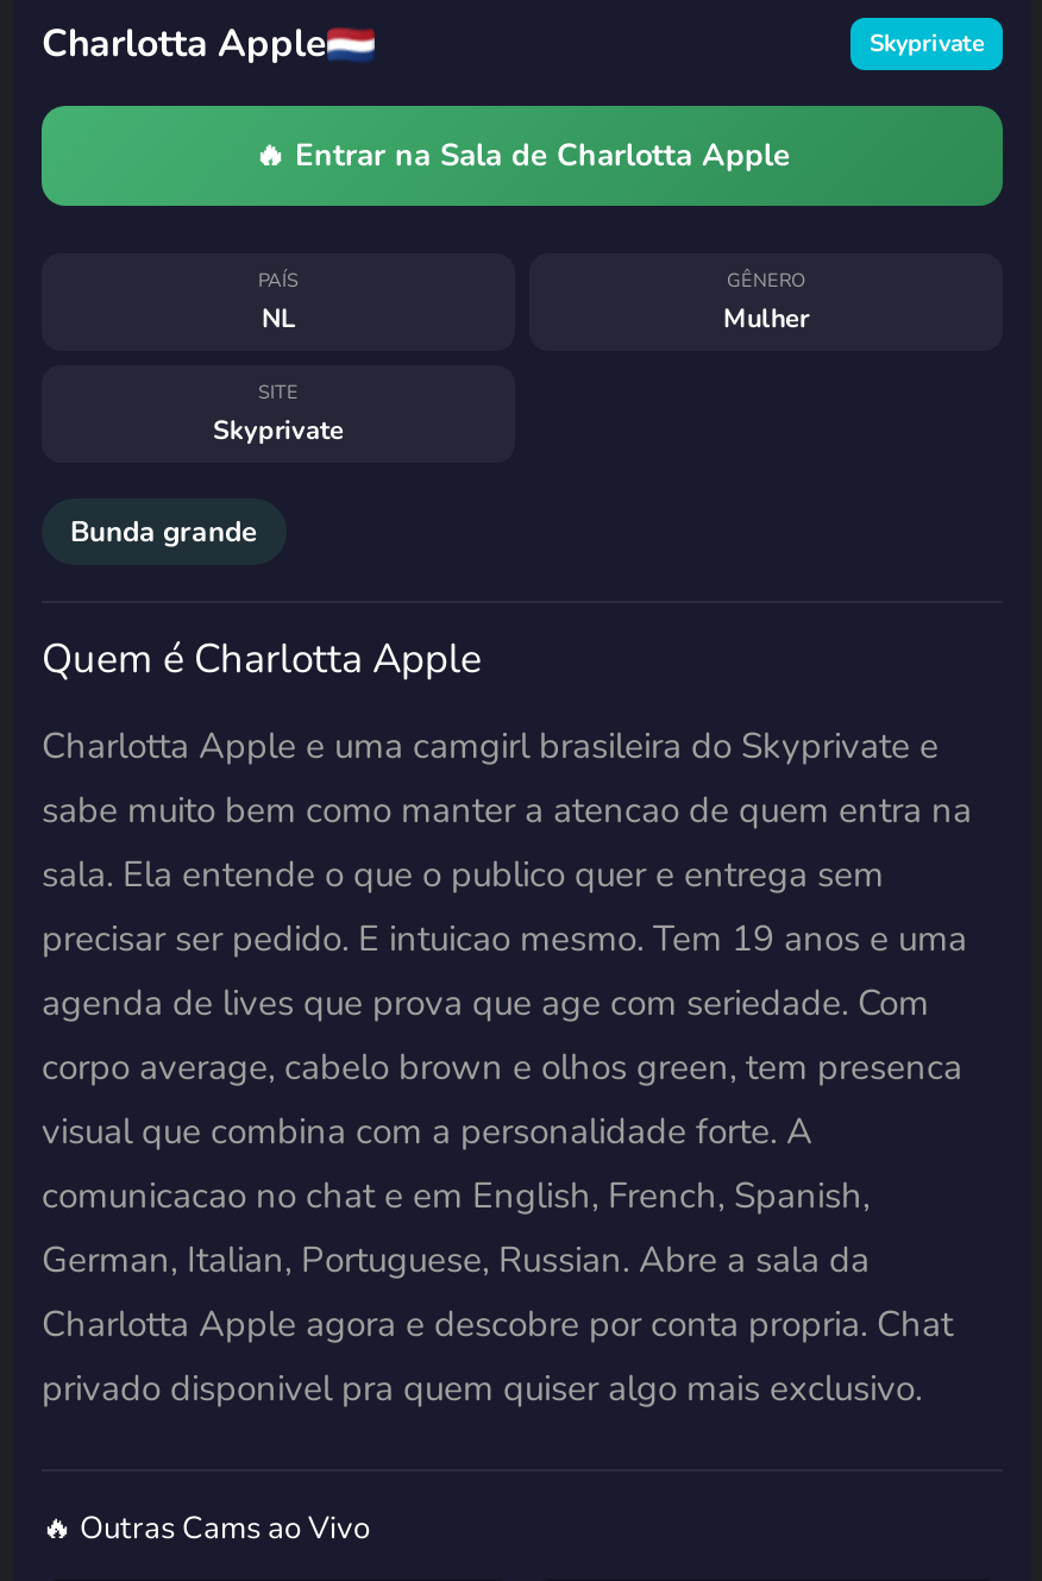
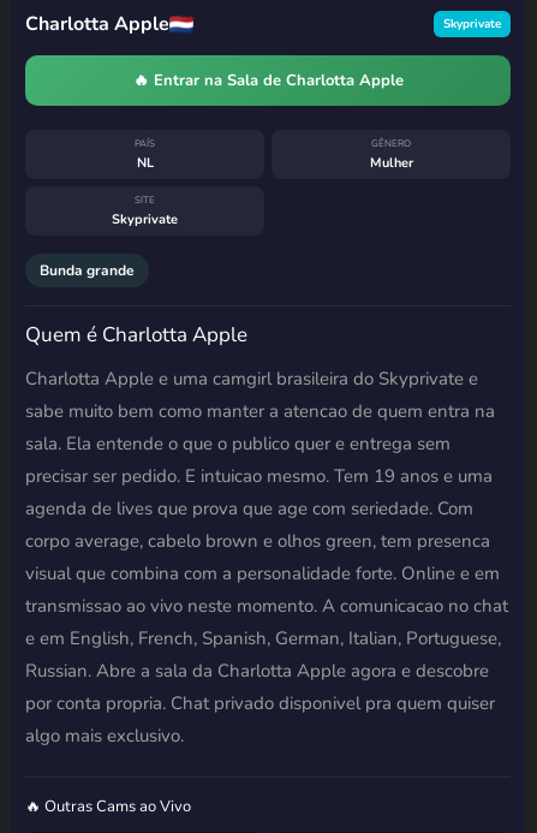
- visual que combina com a personalidade forte. A
- comunicacao no chat e em English, French, Spanish,
- German, Italian, Portuguese, Russian. Abre a sala da
- Charlotta Apple agora e descobre por conta propria. Chat
- privado disponivel pra quem quiser algo mais exclusivo.
+ visual que combina com a personalidade forte. Online e em
+ transmissao ao vivo neste momento. A comunicacao no chat
+ e em English, French, Spanish, German, Italian, Portuguese,
+ Russian. Abre a sala da Charlotta Apple agora e descobre
+ por conta propria. Chat privado disponivel pra quem quiser
+ algo mais exclusivo.
